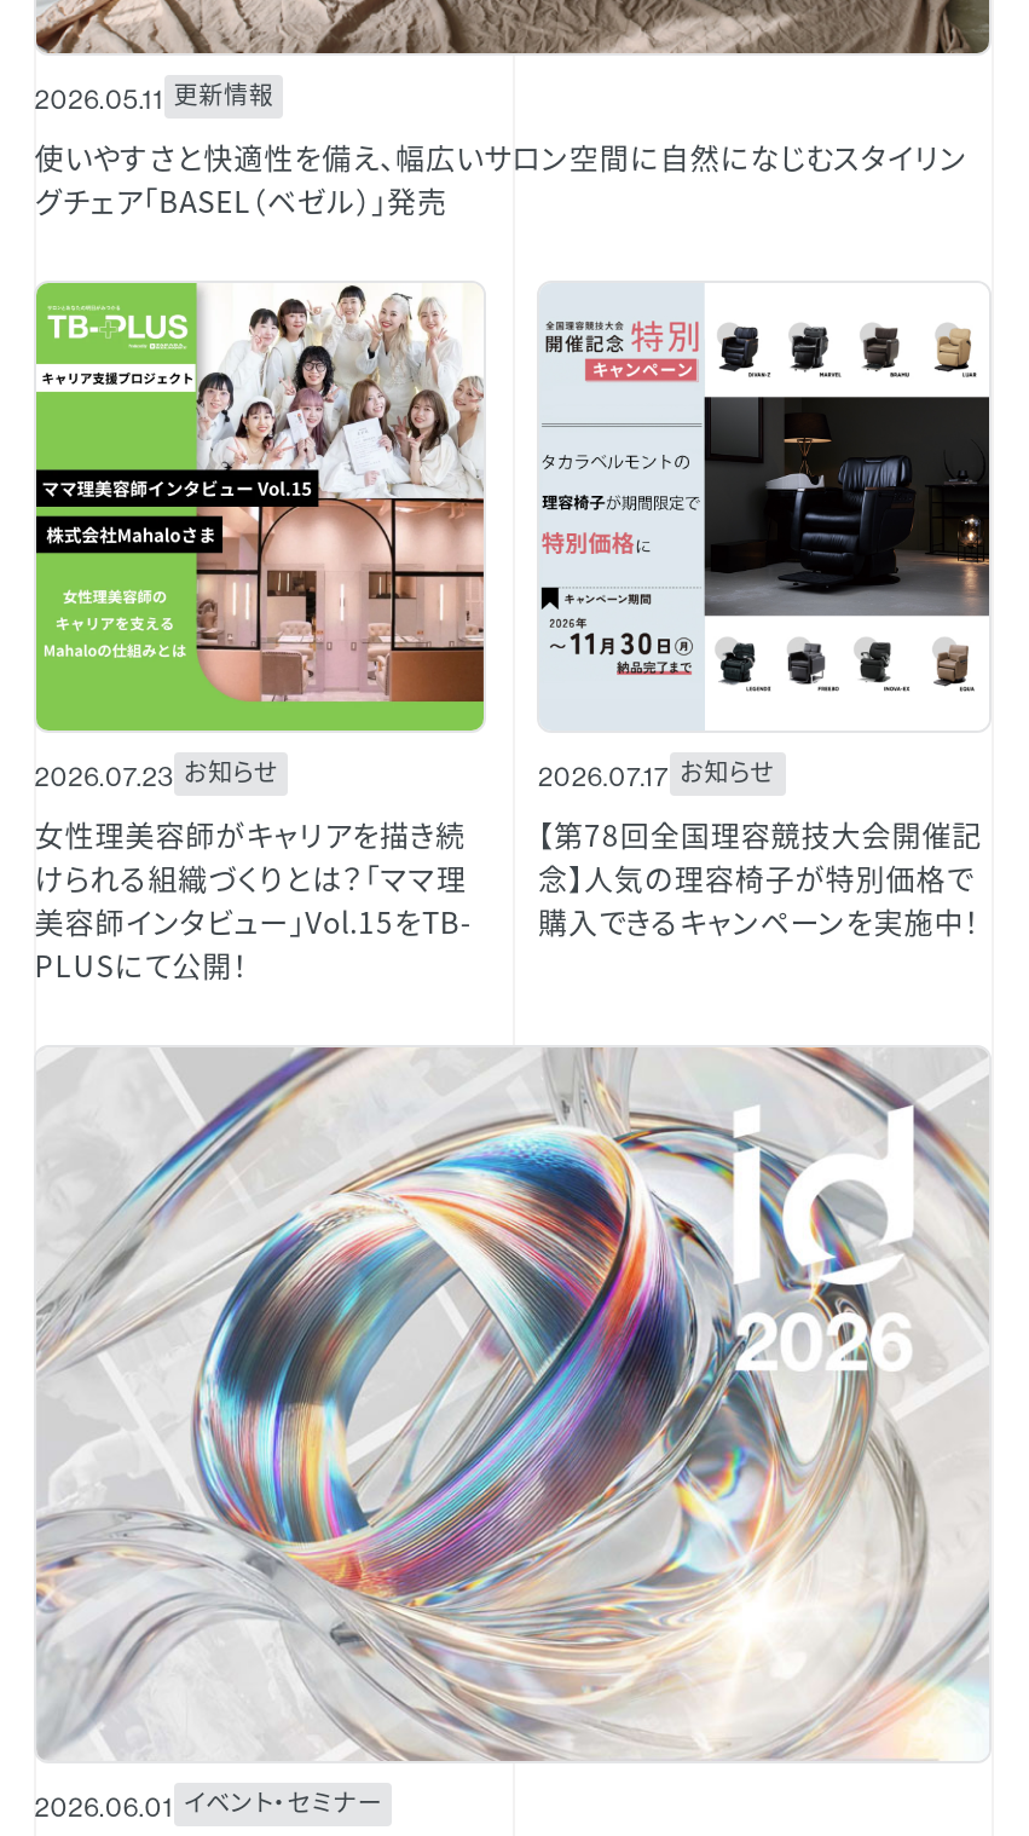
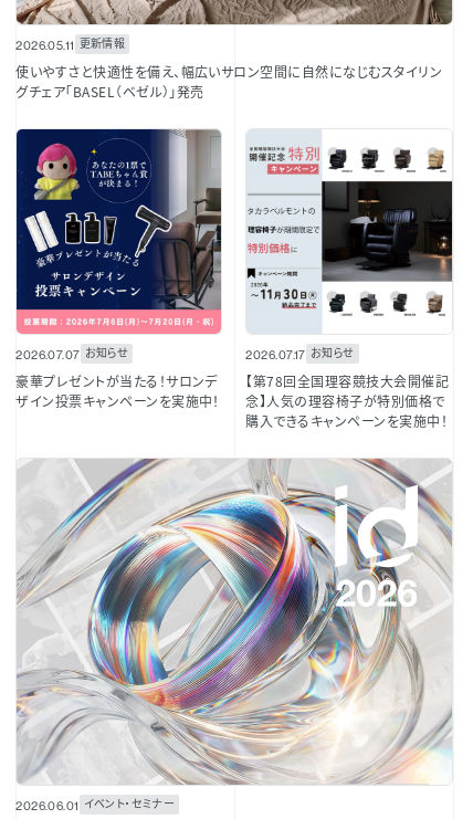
- [image]
- 2026.07.23 お知らせ
+ [image]
+ 2026.07.07 お知らせ

- 女性理美容師がキャリアを描き続
- けられる組織づくりとは？「ママ理
- 美容師インタビュー」Vol.15をTB-
- PLUSにて公開！
+ 豪華プレゼントが当たる！サロンデ
+ ザイン投票キャンペーンを実施中！
